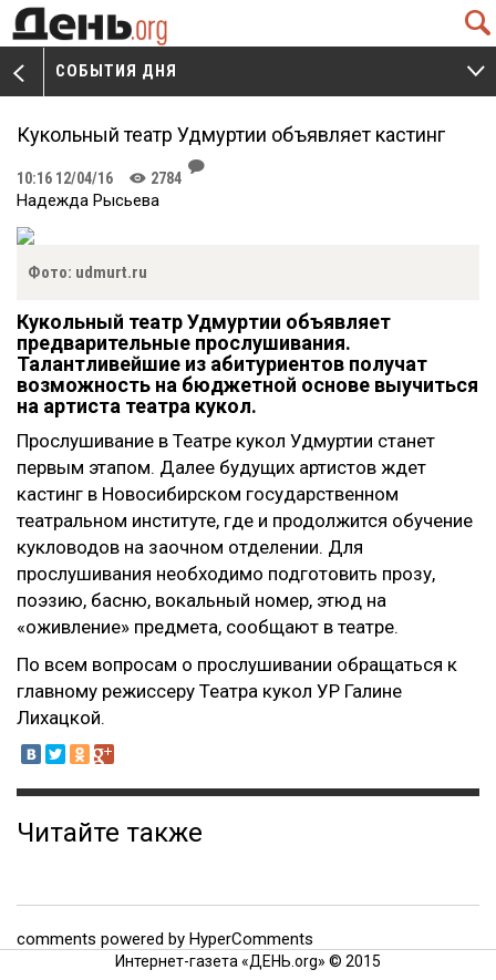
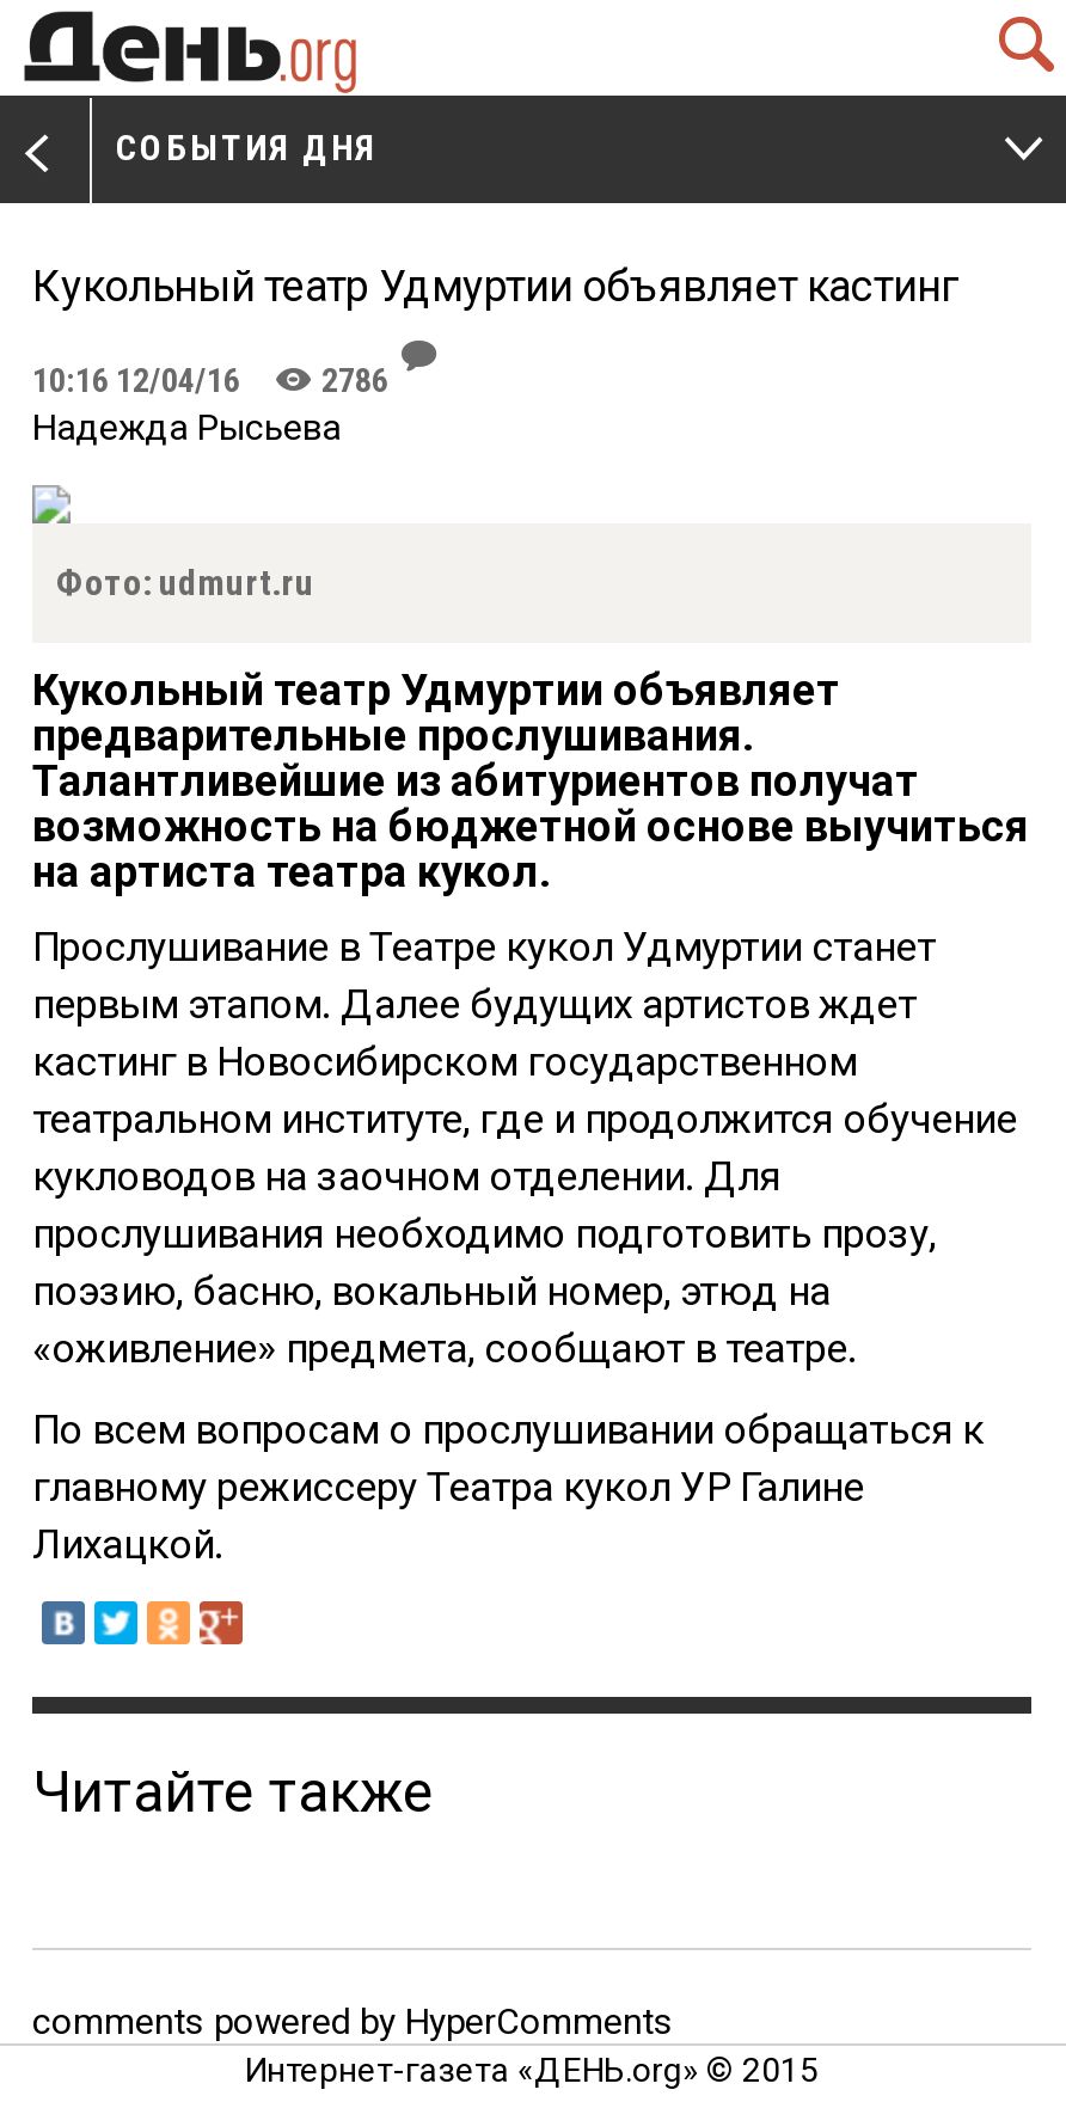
- 10:16 12/04/16 K 2784
+ 10:16 12/04/16 K 2786
